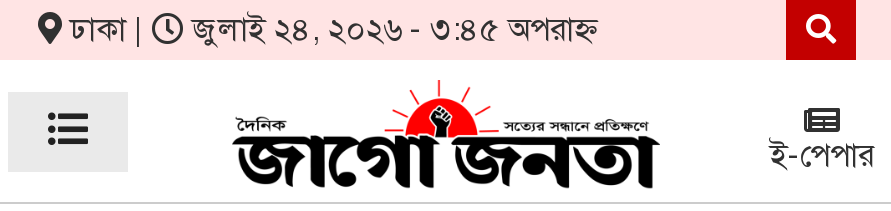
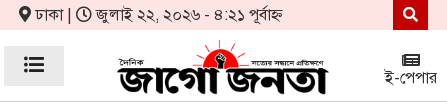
- জুলাই ২৪, ২০২৬ - ৩:৪৫ অপরাহ্ন
+ জুলাই ২২, ২০২৬ - ৪:২১ পূর্বাহ্ন
